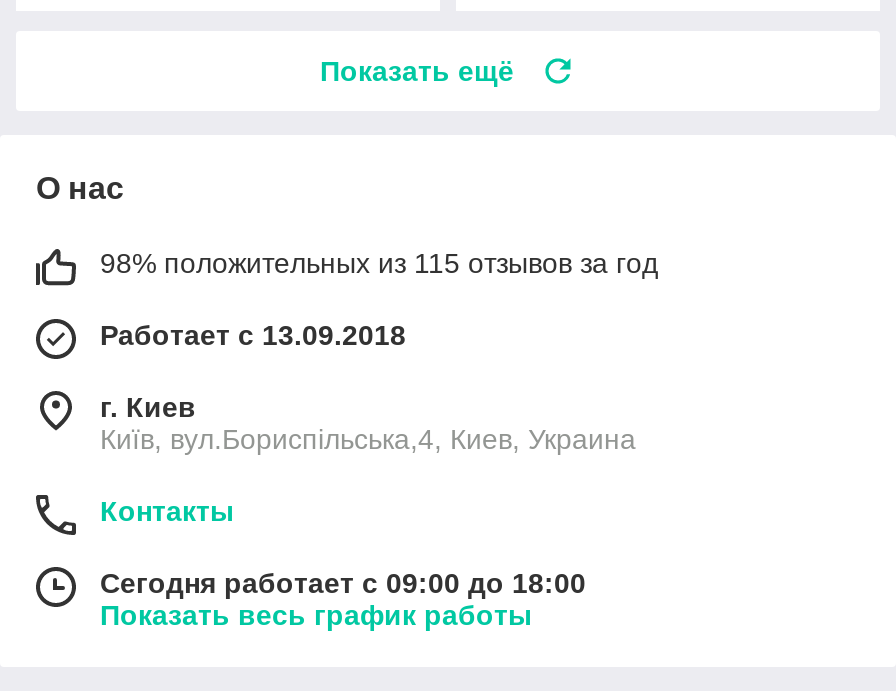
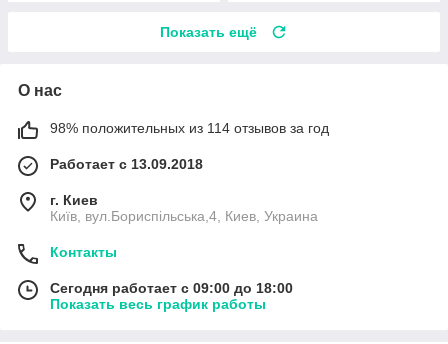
- 98% положительных из 115 отзывов за год
+ 98% положительных из 114 отзывов за год
